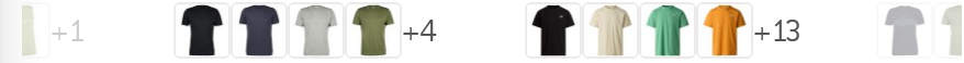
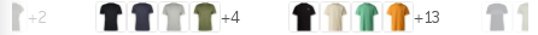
- +1
+ +2
